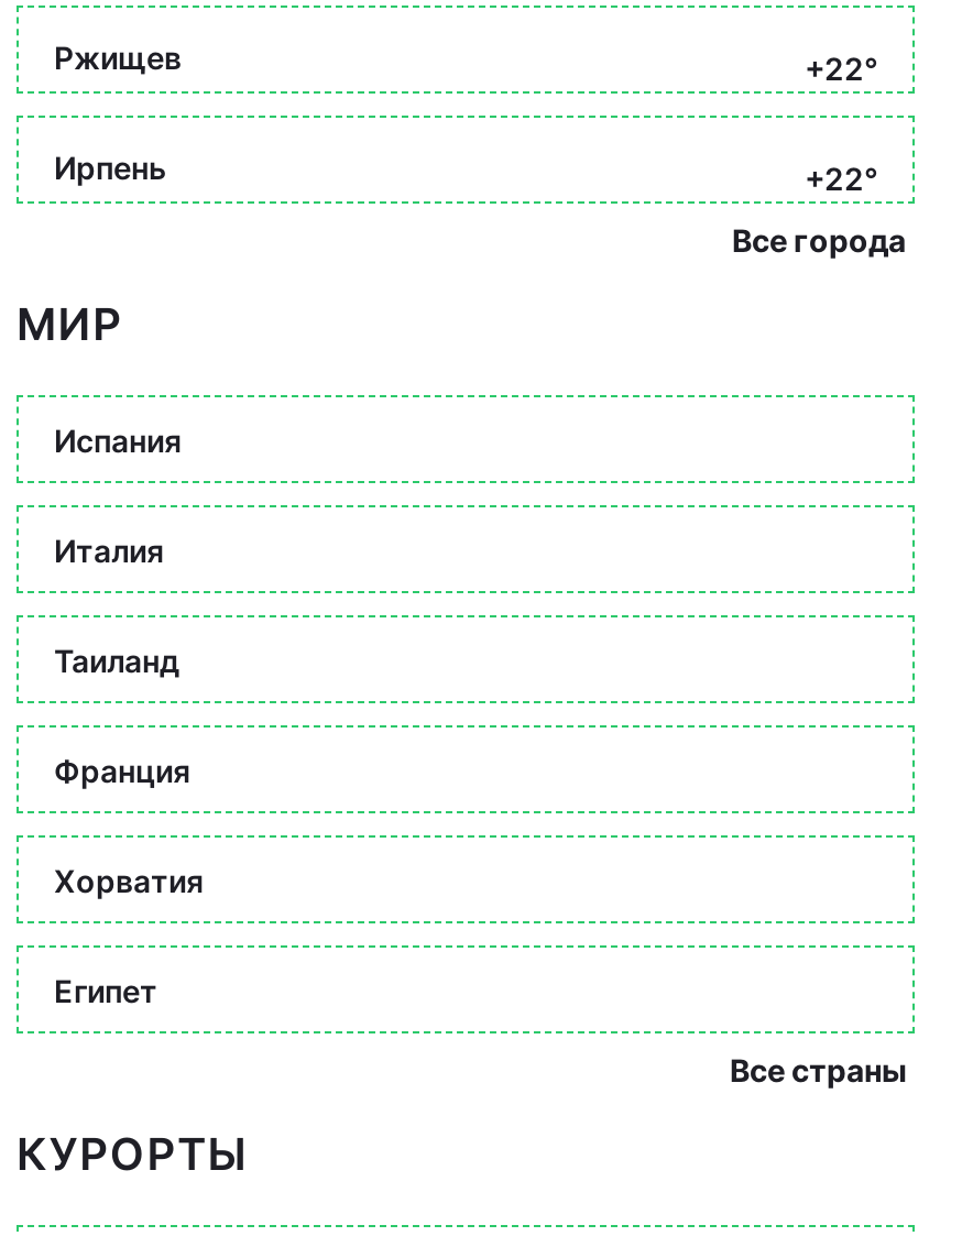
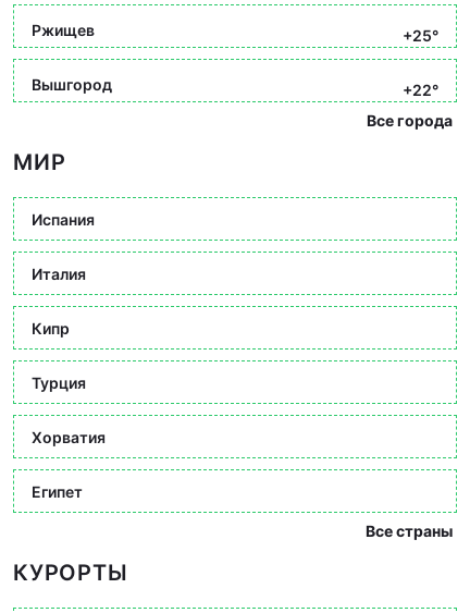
- +22°
+ +25°

- Ирпень
+ Вышгород

- Таиланд
+ Кипр

- Франция
+ Турция
